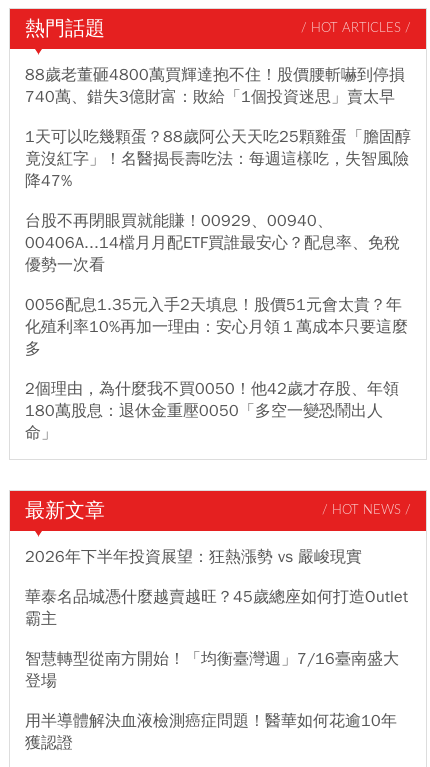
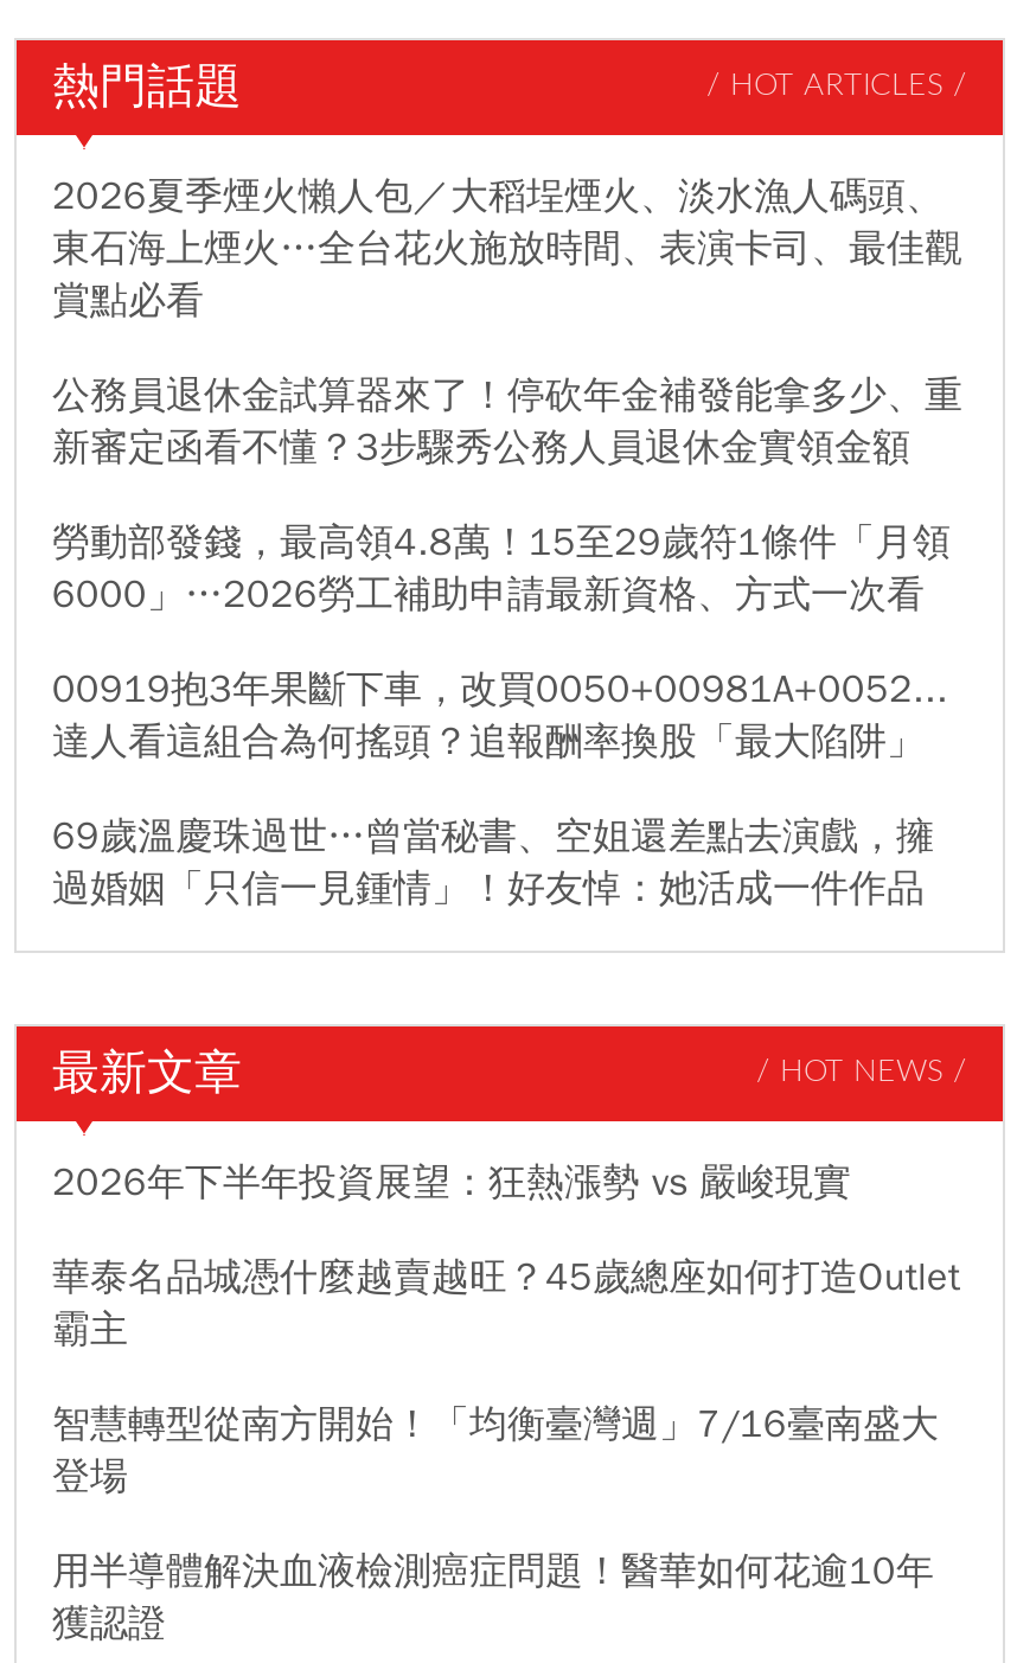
- 88歲老董砸4800萬買輝達抱不住！股價腰斬嚇到停損
- 740萬、錯失3億財富：敗給「1個投資迷思」賣太早
+ 2026夏季煙火懶人包／大稻埕煙火、淡水漁人碼頭、
+ 東石海上煙火…全台花火施放時間、表演卡司、最佳觀
+ 賞點必看

- 1天可以吃幾顆蛋？88歲阿公天天吃25顆雞蛋「膽固醇
- 竟沒紅字」！名醫揭長壽吃法：每週這樣吃，失智風險
- 降47%
+ 公務員退休金試算器來了！停砍年金補發能拿多少、重
+ 新審定函看不懂？3步驟秀公務人員退休金實領金額

- 台股不再閉眼買就能賺！00929、00940、
- 00406A...14檔月月配ETF買誰最安心？配息率、免稅
- 優勢一次看
+ 勞動部發錢，最高領4.8萬！15至29歲符1條件「月領
+ 6000」…2026勞工補助申請最新資格、方式一次看

- 0056配息1.35元入手2天填息！股價51元會太貴？年
- 化殖利率10%再加一理由：安心月領１萬成本只要這麼
- 多
+ 00919抱3年果斷下車，改買0050+00981A+0052...
+ 達人看這組合為何搖頭？追報酬率換股「最大陷阱」

- 2個理由，為什麼我不買0050！他42歲才存股、年領
- 180萬股息：退休金重壓0050「多空一變恐鬧出人
- 命」
+ 69歲溫慶珠過世…曾當秘書、空姐還差點去演戲，擁
+ 過婚姻「只信一見鍾情」！好友悼：她活成一件作品
